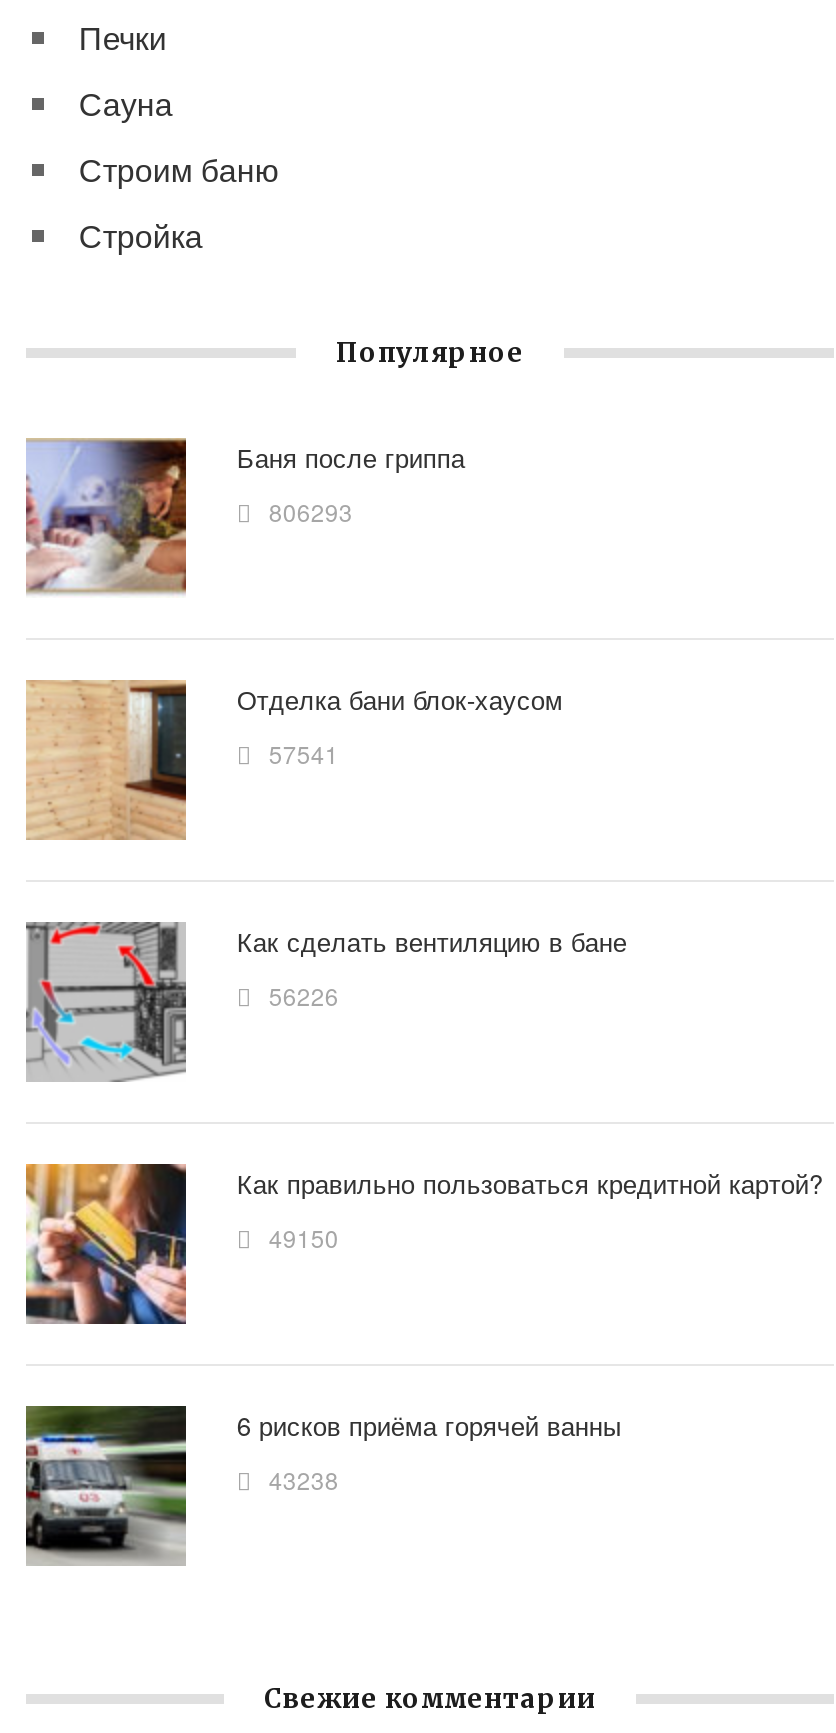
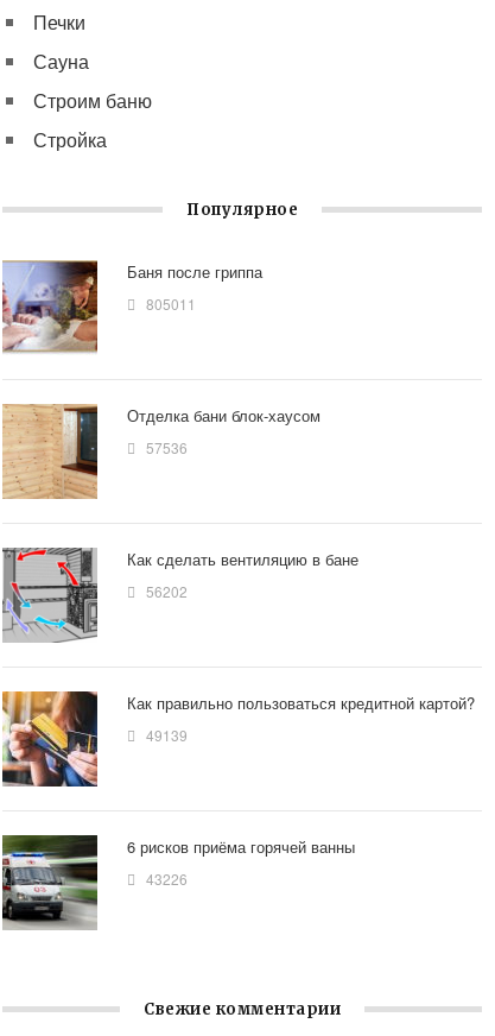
- 806293
+ 805011

- 57541
+ 57536

- 56226
+ 56202

- 49150
+ 49139

- 43238
+ 43226
